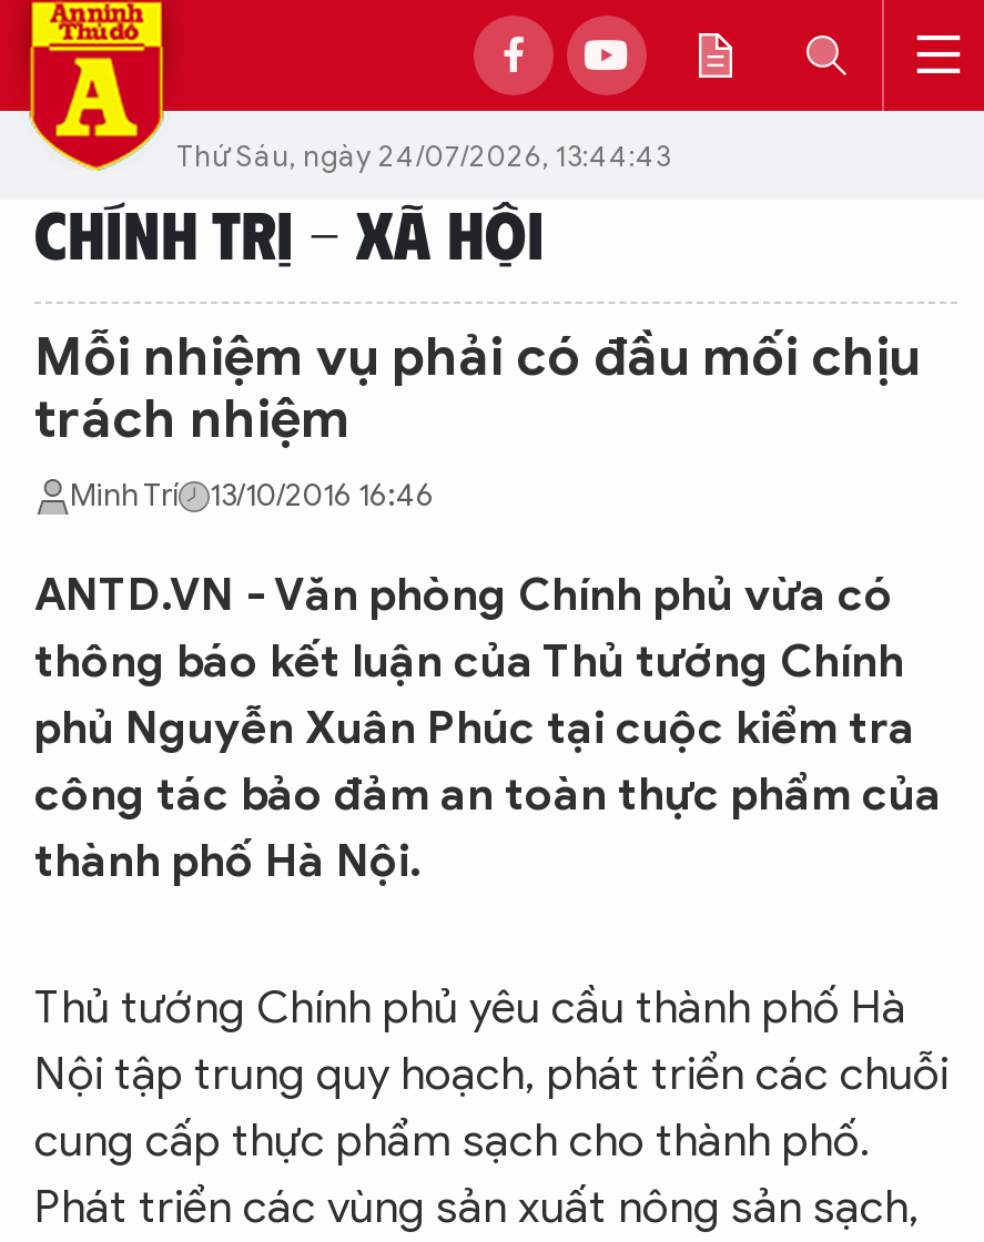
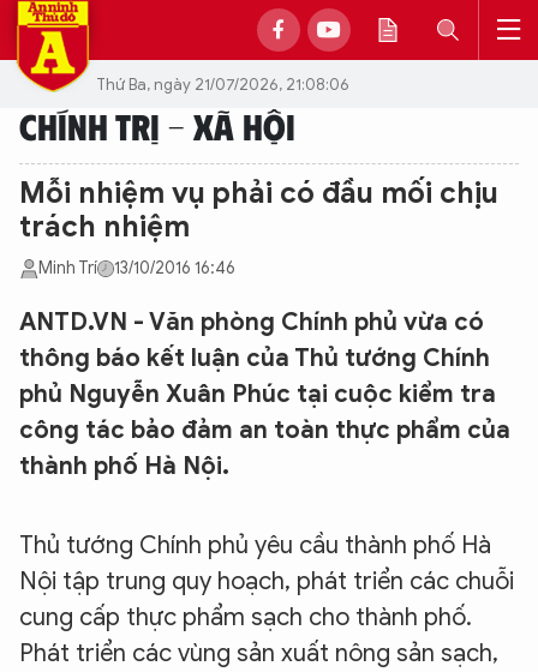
- Thứ Sáu, ngày 24/07/2026, 13:44:43
+ Thứ Ba, ngày 21/07/2026, 21:08:06
